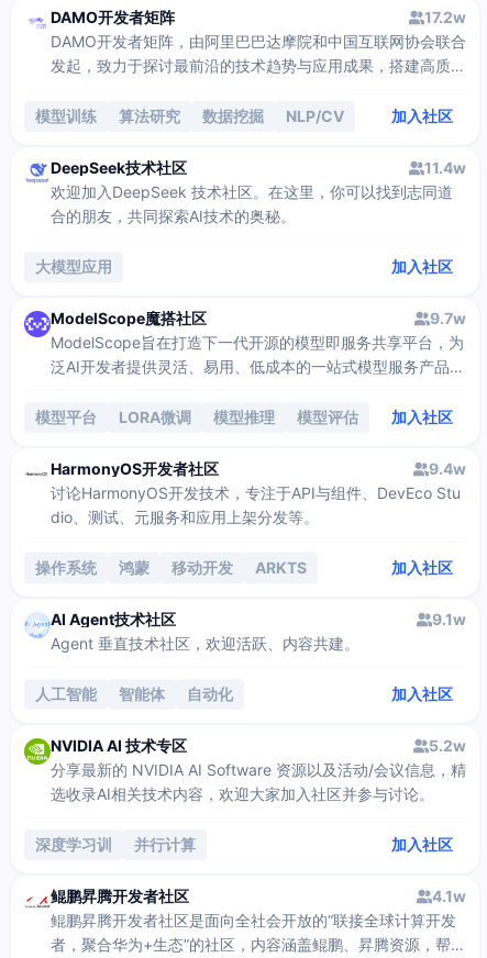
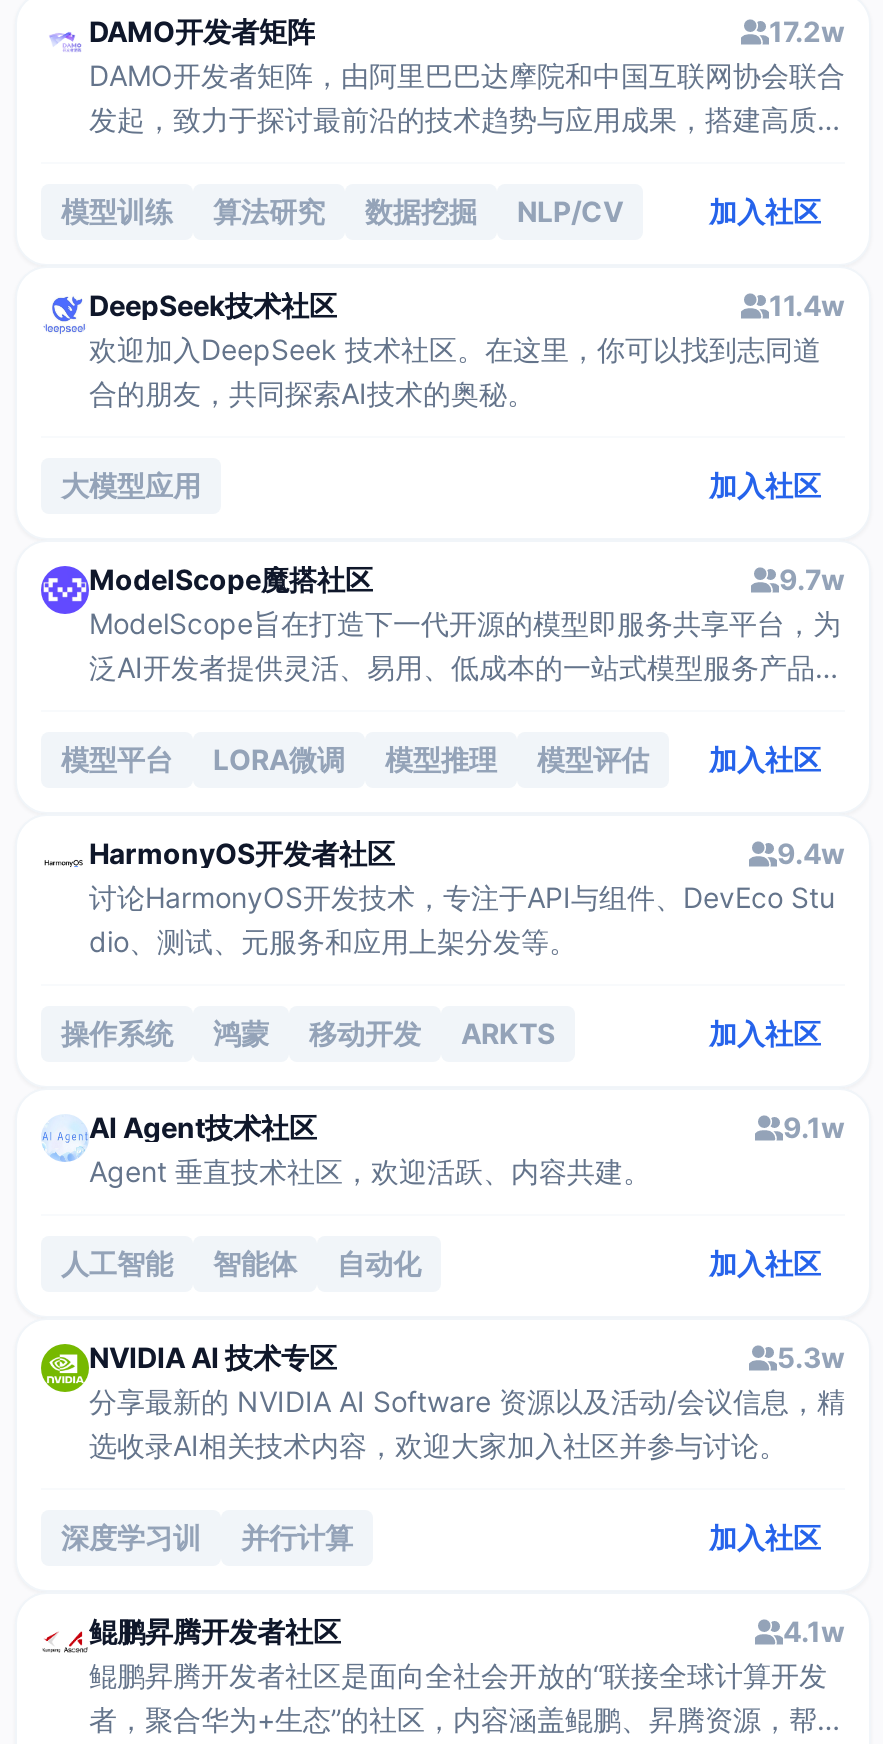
- 5.2w
+ 5.3w
